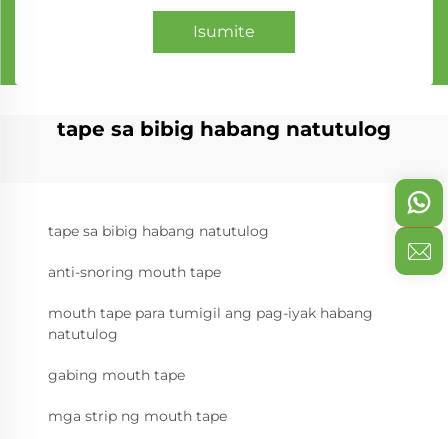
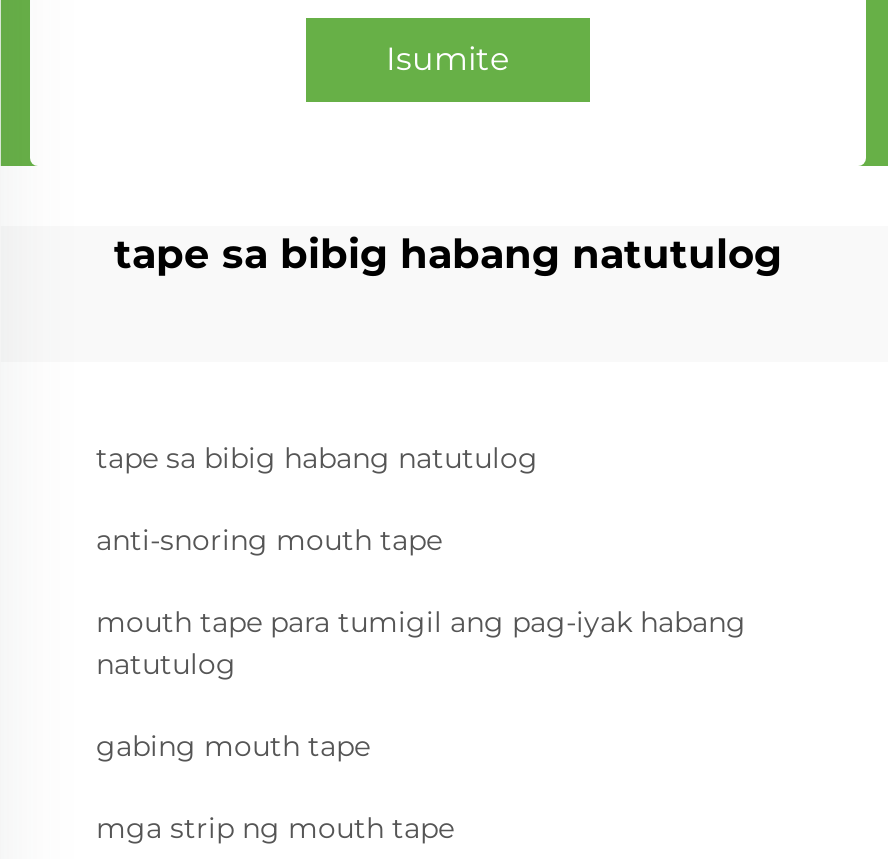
- [image]
